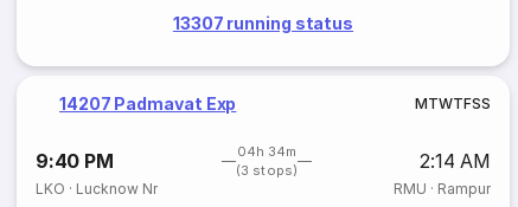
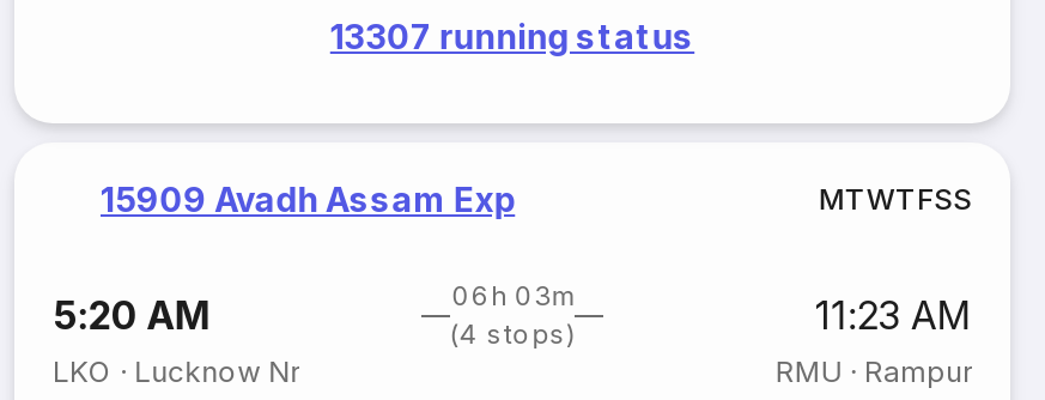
- 14207 Padmavat Exp
+ 15909 Avadh Assam Exp

- 9:40 PM
- 04h 34m
- (3 stops)
- 2:14 AM
+ 5:20 AM
+ 06h 03m
+ (4 stops)
+ 11:23 AM
